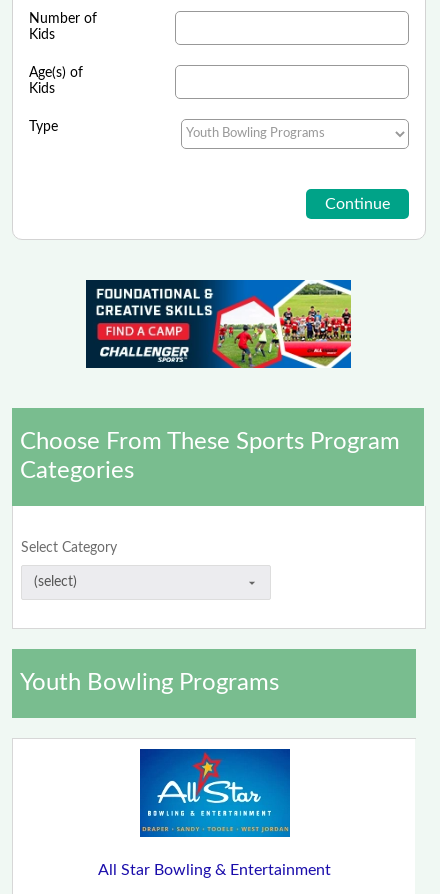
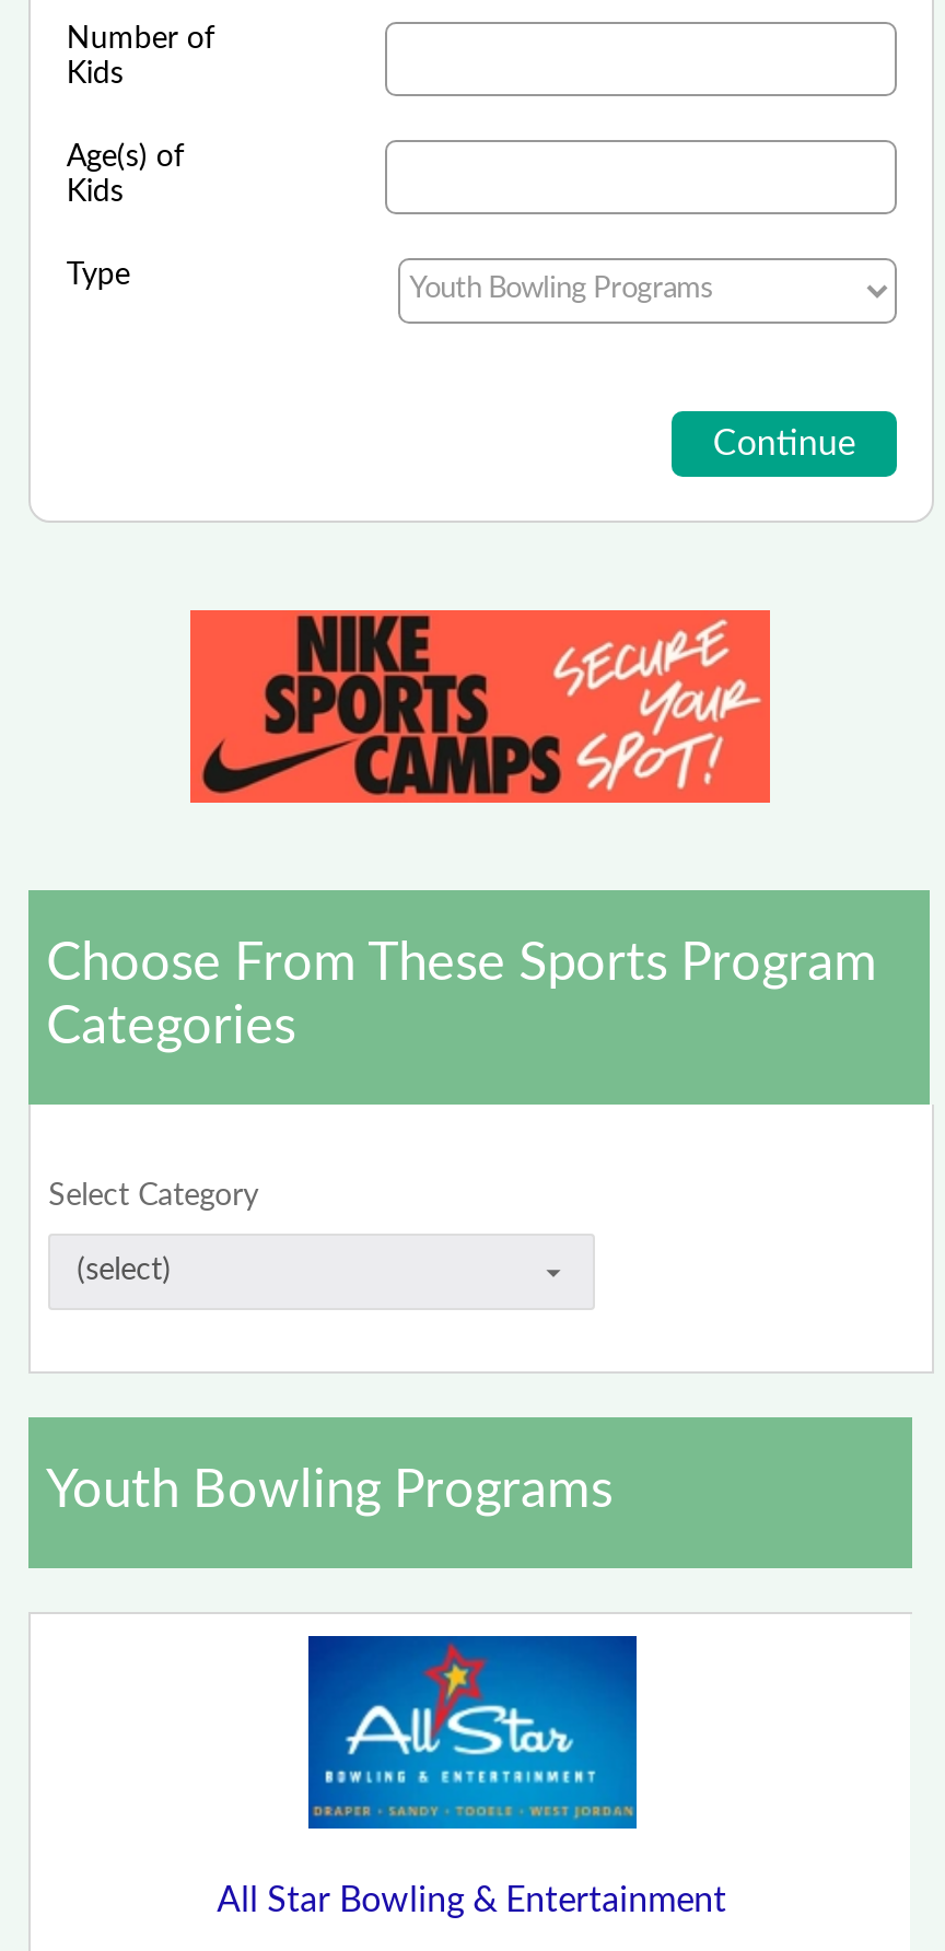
- [image]
+ [image]
